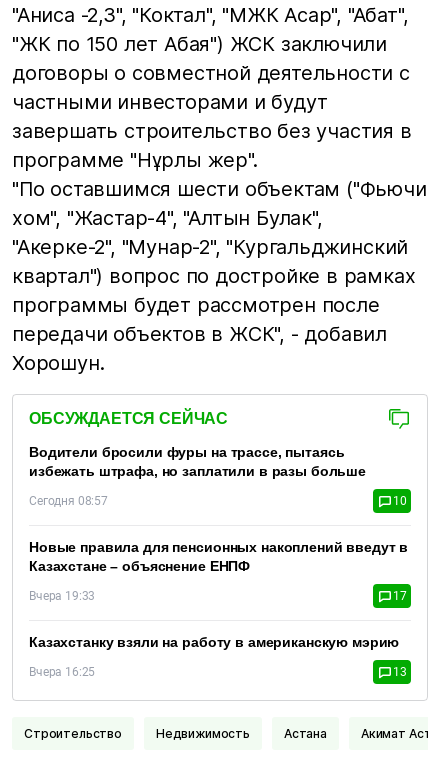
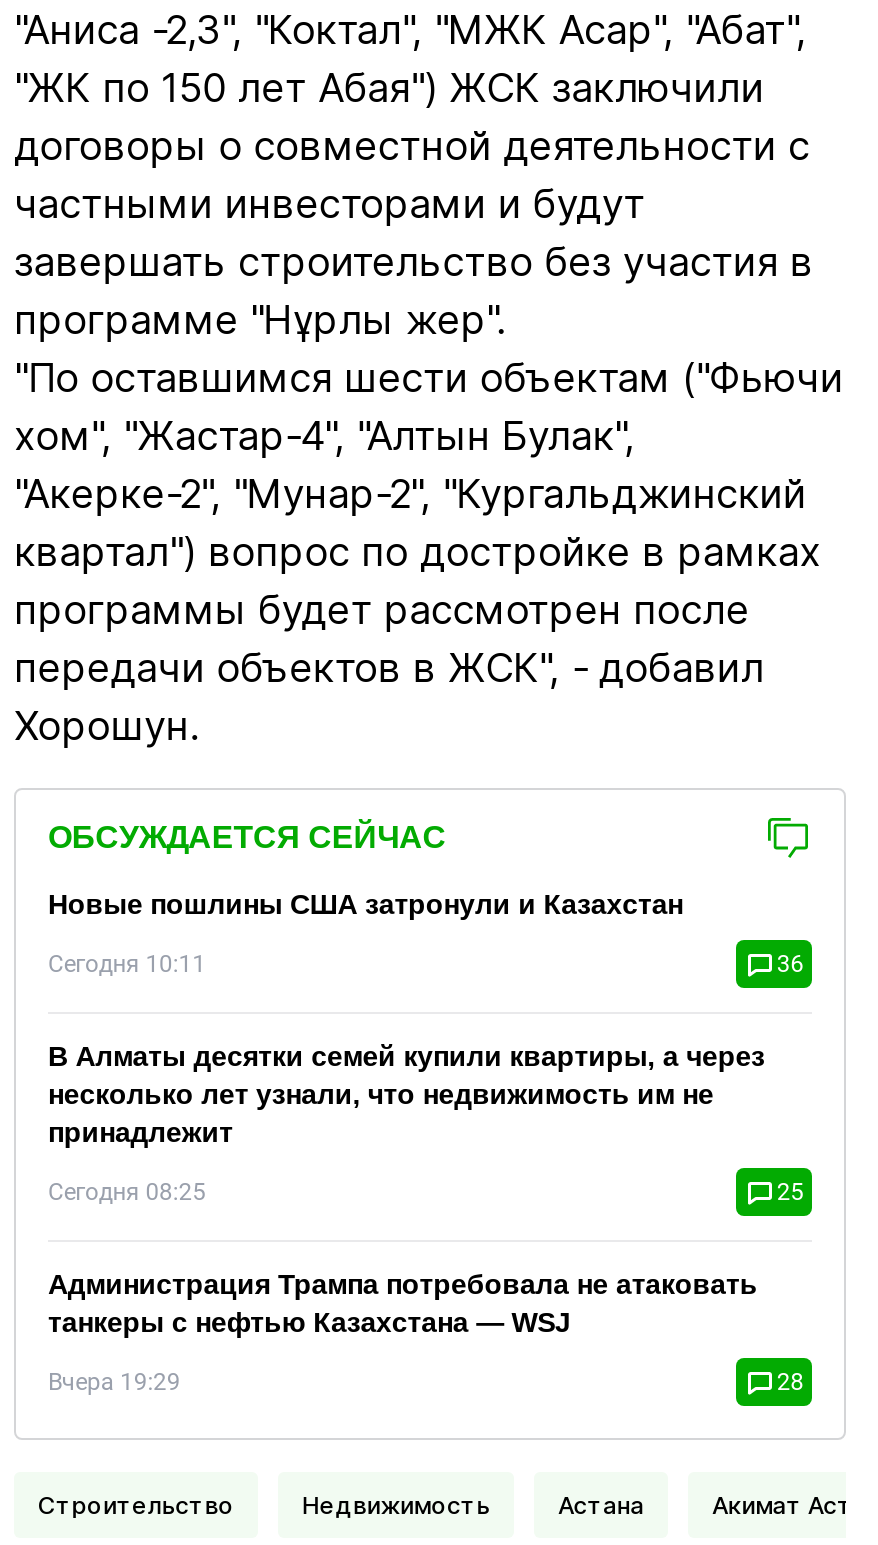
- Водители бросили фуры на трассе, пытаясь
- избежать штрафа, но заплатили в разы больше
+ Новые пошлины США затронули и Казахстан

- Сегодня 08:57
- 10
+ Сегодня 10:11
+ 36

- Новые правила для пенсионных накоплений введут в
- Казахстане – объяснение ЕНПФ
+ В Алматы десятки семей купили квартиры, а через
+ несколько лет узнали, что недвижимость им не
+ принадлежит

- Вчера 19:33
- 17
+ Сегодня 08:25
+ 25

- Казахстанку взяли на работу в американскую мэрию
+ Администрация Трампа потребовала не атаковать
+ танкеры с нефтью Казахстана — WSJ

- Вчера 16:25
- 13
+ Вчера 19:29
+ 28
